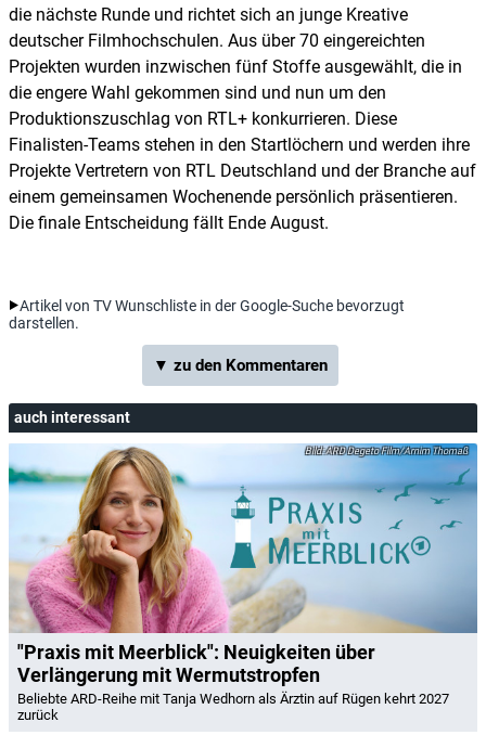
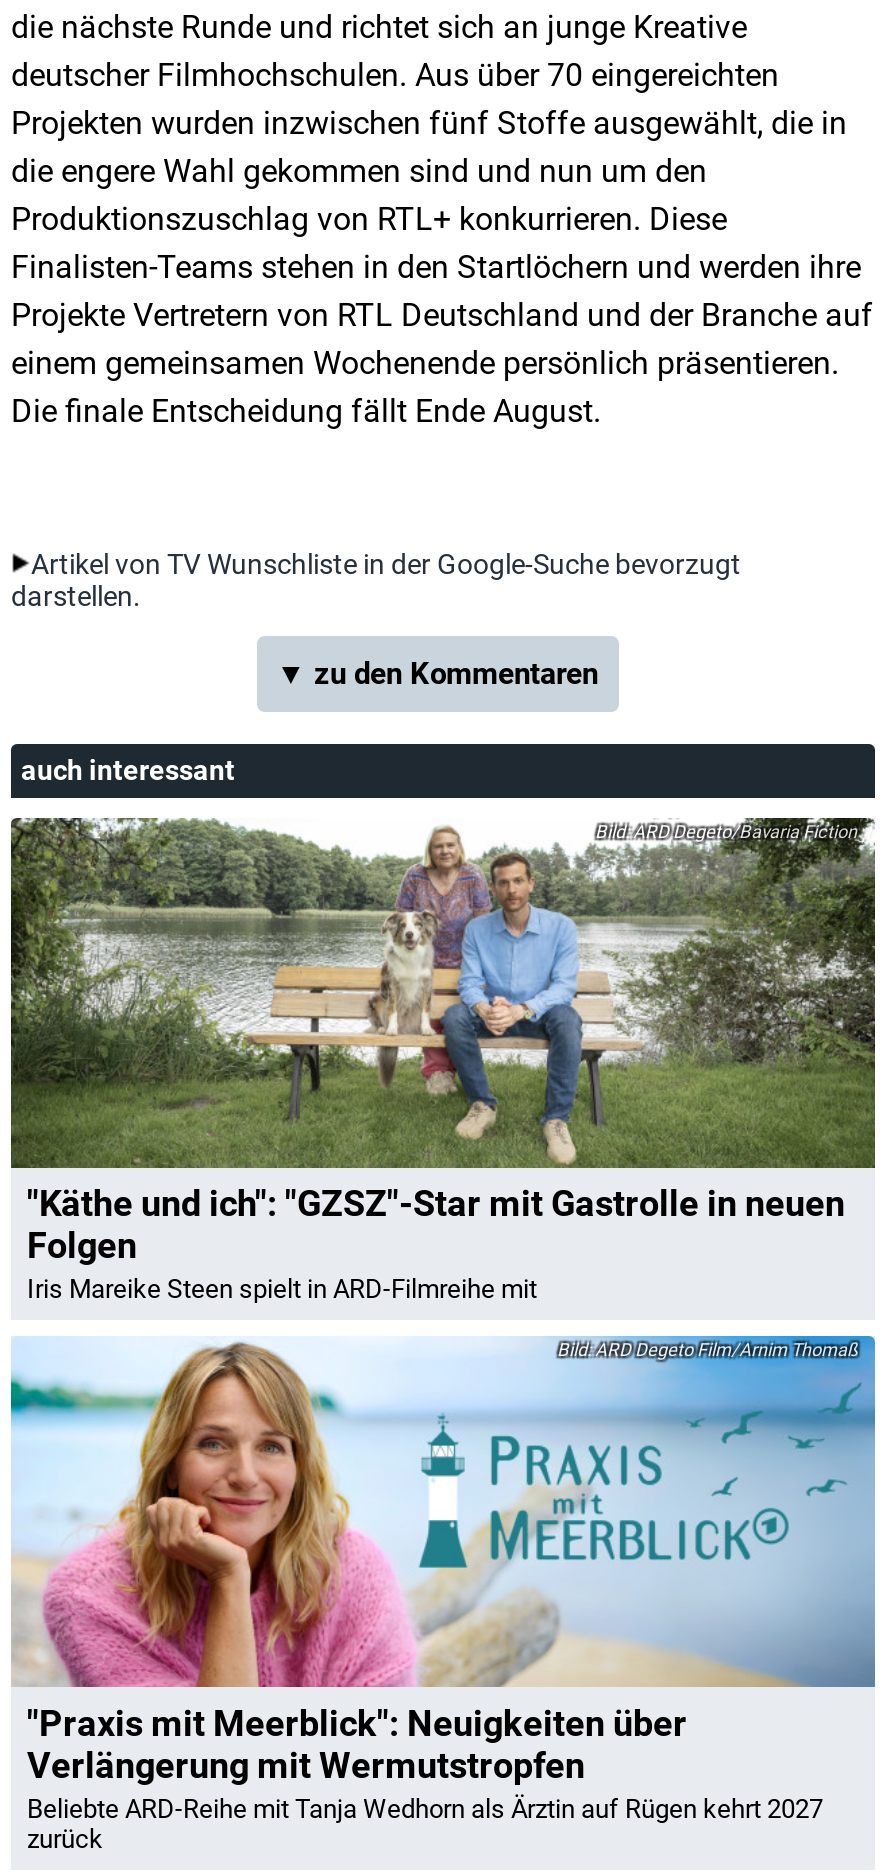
+ [image]
+ ARD Degeto/Bavaria Fiction

+ "Käthe und ich": "GZSZ"-Star mit Gastrolle in neuen
+ Folgen
+ Iris Mareike Steen spielt in ARD-Filmreihe mit
